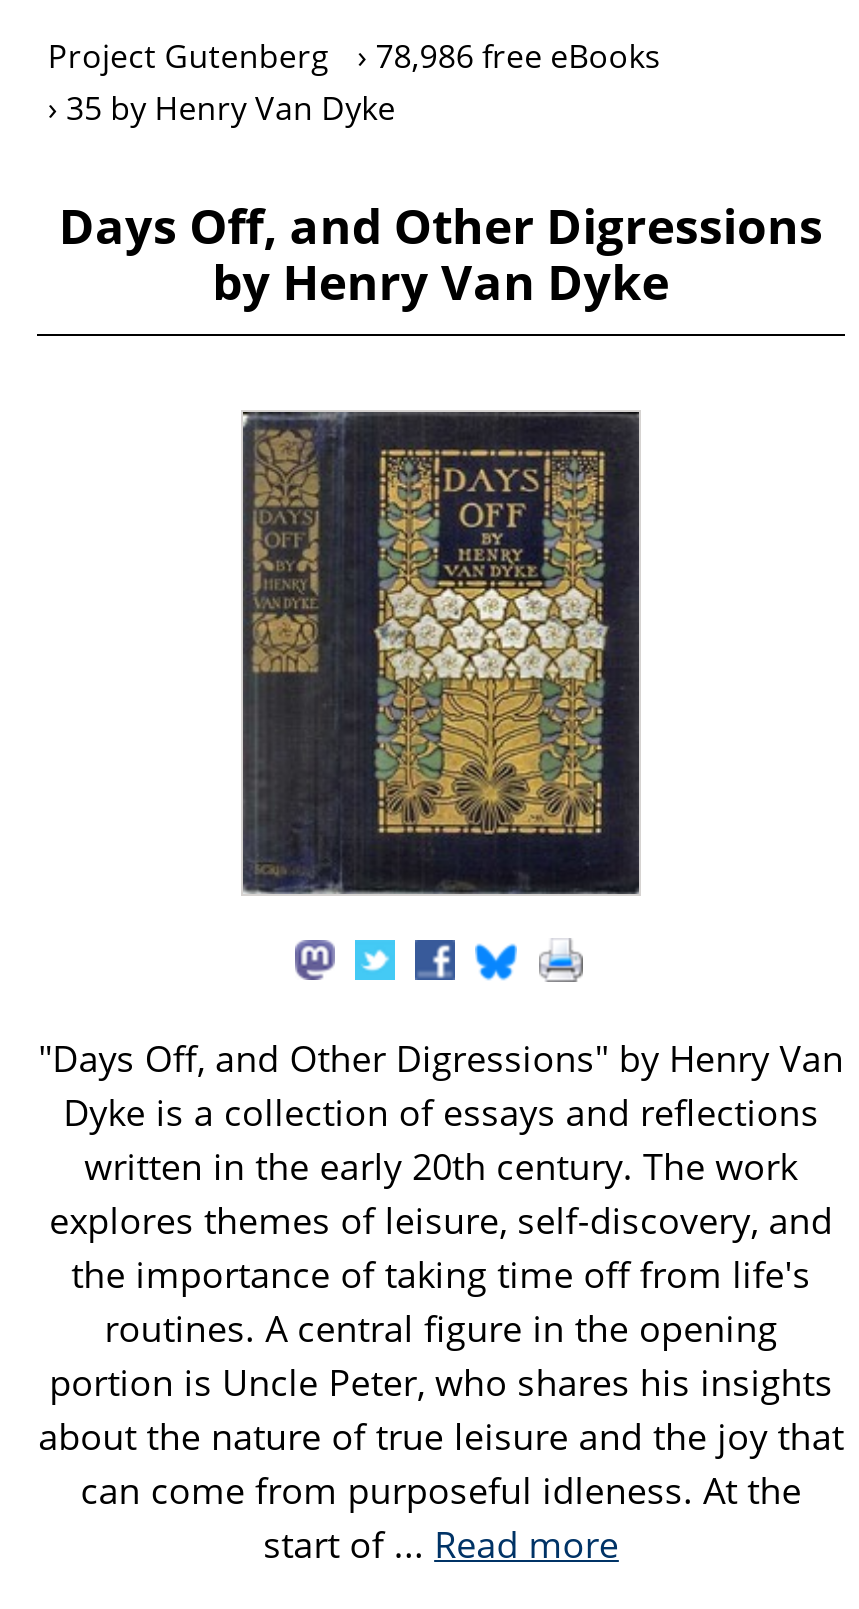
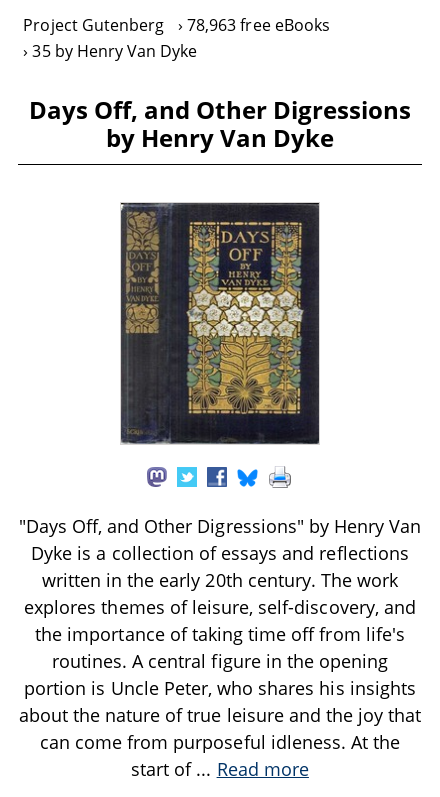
- Project Gutenberg 78,986 free eBooks
+ Project Gutenberg 78,963 free eBooks
